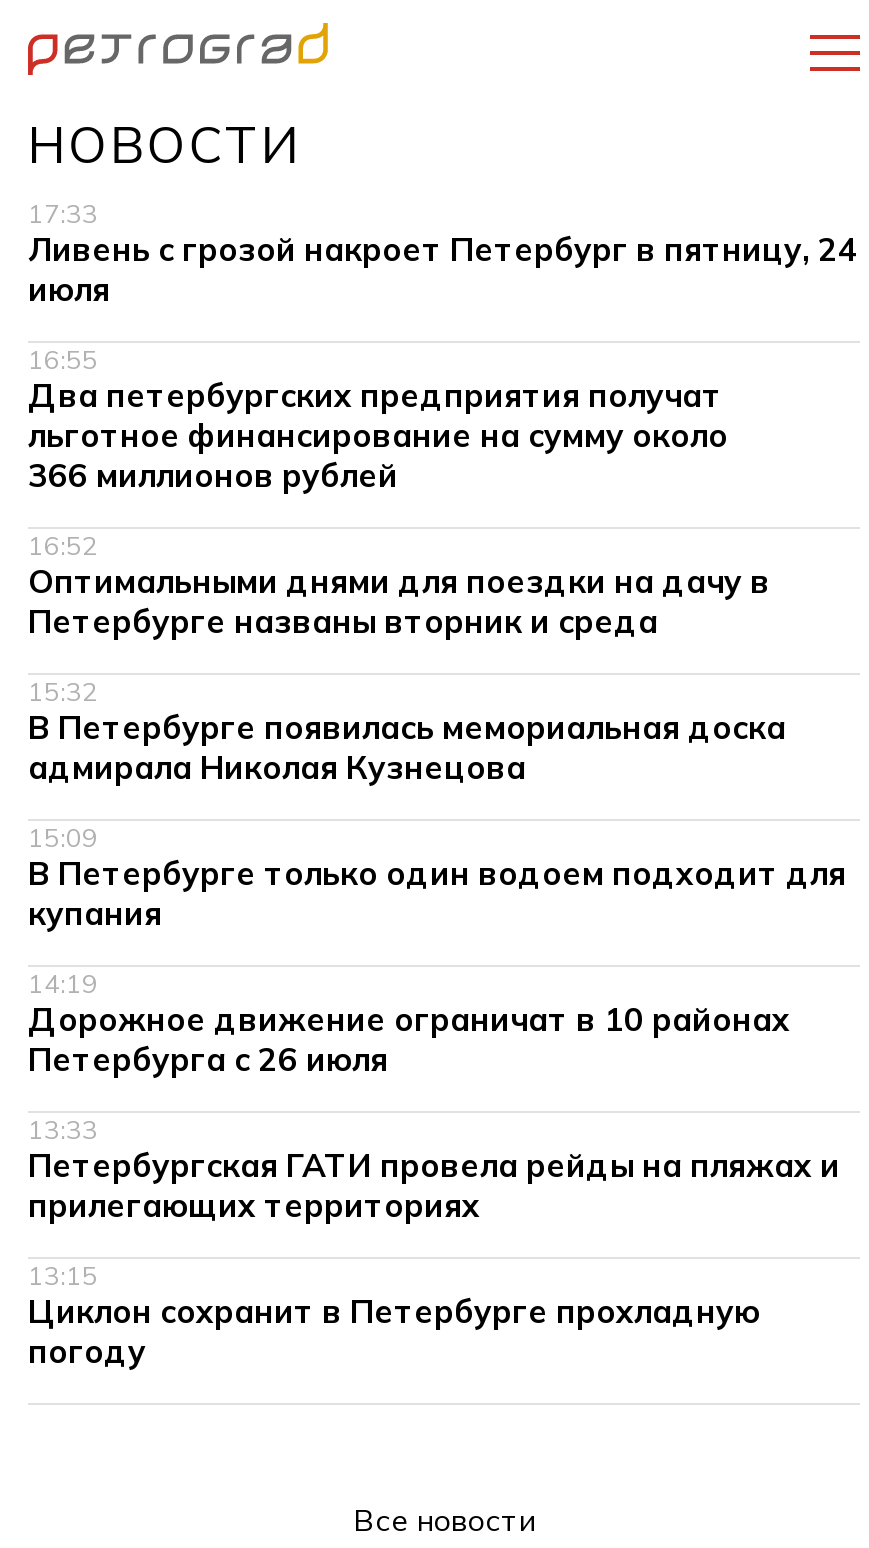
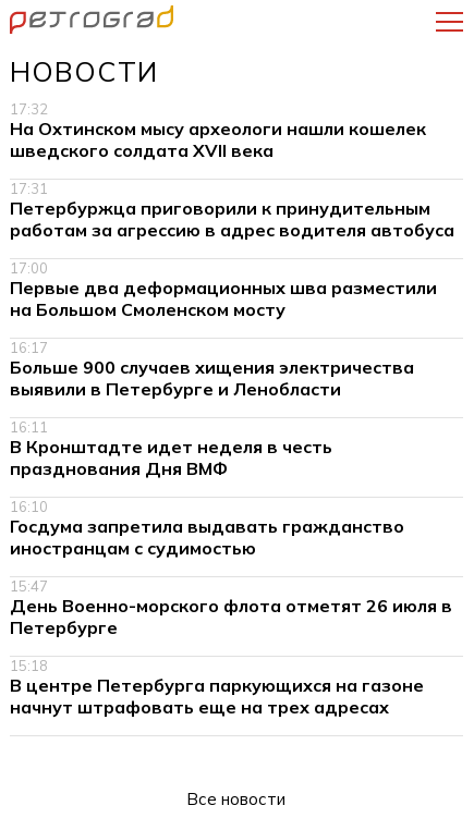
- 17:33
- Ливень с грозой накроет Петербург в пятницу, 24
- июля
+ 17:32
+ На Охтинском мысу археологи нашли кошелек
+ шведского солдата XVII века

- 16:55
- Два петербургских предприятия получат
- льготное финансирование на сумму около
- 366 миллионов рублей
+ 17:31
+ Петербуржца приговорили к принудительным
+ работам за агрессию в адрес водителя автобуса

- 16:52
- Оптимальными днями для поездки на дачу в
- Петербурге названы вторник и среда
+ 17:00
+ Первые два деформационных шва разместили
+ на Большом Смоленском мосту

- 15:32
- В Петербурге появилась мемориальная доска
- адмирала Николая Кузнецова
+ 16:17
+ Больше 900 случаев хищения электричества
+ выявили в Петербурге и Ленобласти

- 15:09
- В Петербурге только один водоем подходит для
- купания
+ 16:11
+ В Кронштадте идет неделя в честь
+ празднования Дня ВМФ

- 14:19
- Дорожное движение ограничат в 10 районах
- Петербурга с 26 июля
+ 16:10
+ Госдума запретила выдавать гражданство
+ иностранцам с судимостью

- 13:33
- Петербургская ГАТИ провела рейды на пляжах и
- прилегающих территориях
+ 15:47
+ День Военно-морского флота отметят 26 июля в
+ Петербурге

- 13:15
- Циклон сохранит в Петербурге прохладную
- погоду
+ 15:18
+ В центре Петербурга паркующихся на газоне
+ начнут штрафовать еще на трех адресах
